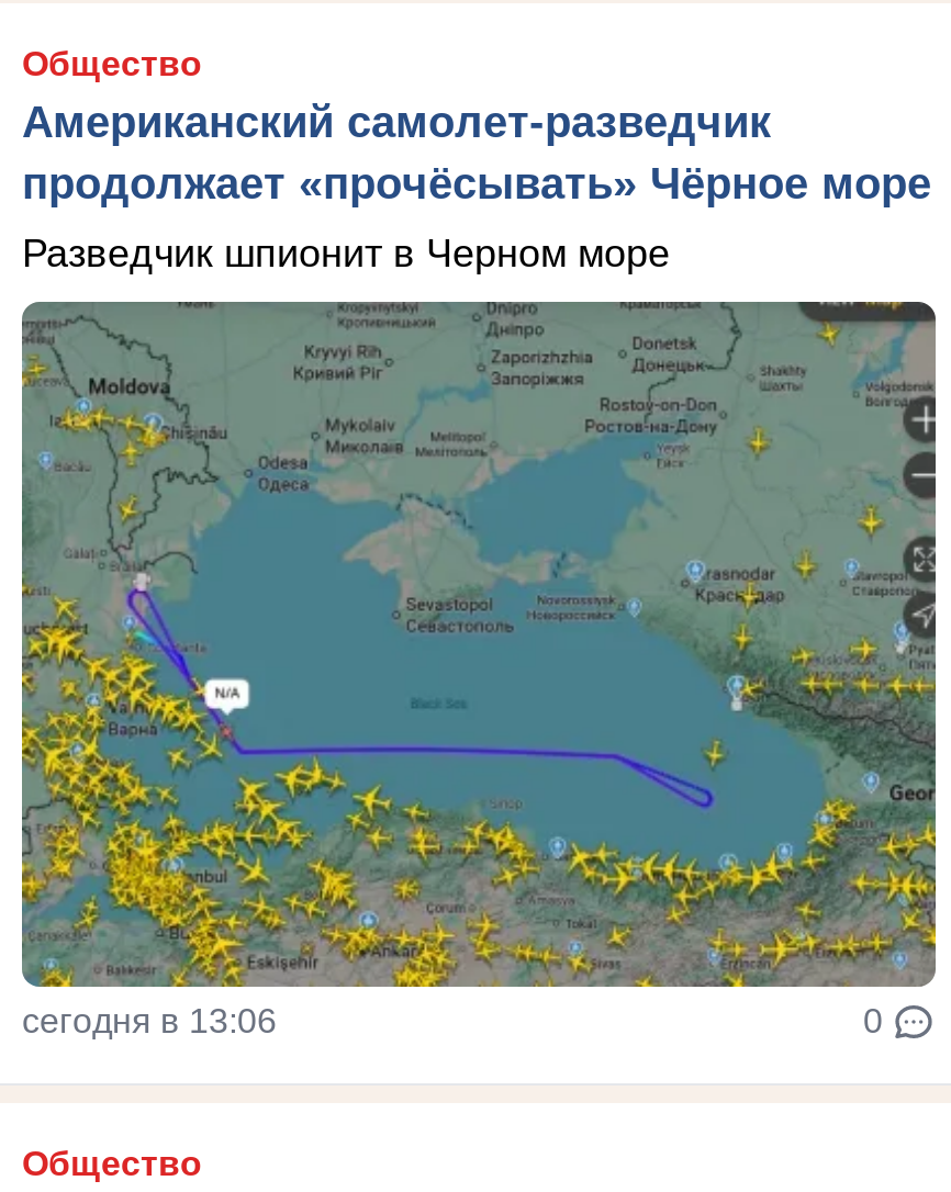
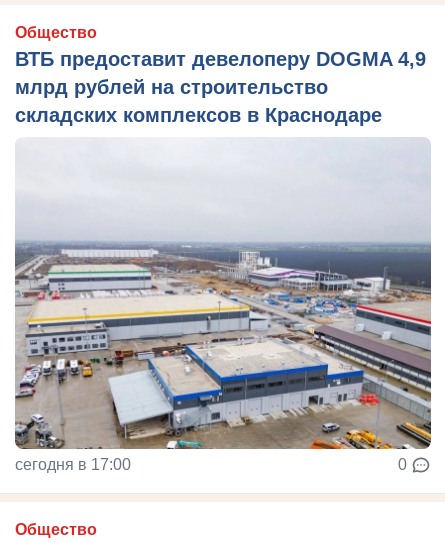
- Американский самолет-разведчик
- продолжает «прочёсывать» Чёрное море
- Разведчик шпионит в Черном море
+ ВТБ предоставит девелоперу DOGMA 4,9
+ млрд рублей на строительство
+ складских комплексов в Краснодаре

- [image]
- сегодня в 13:06
+ [image]
+ сегодня в 17:00
